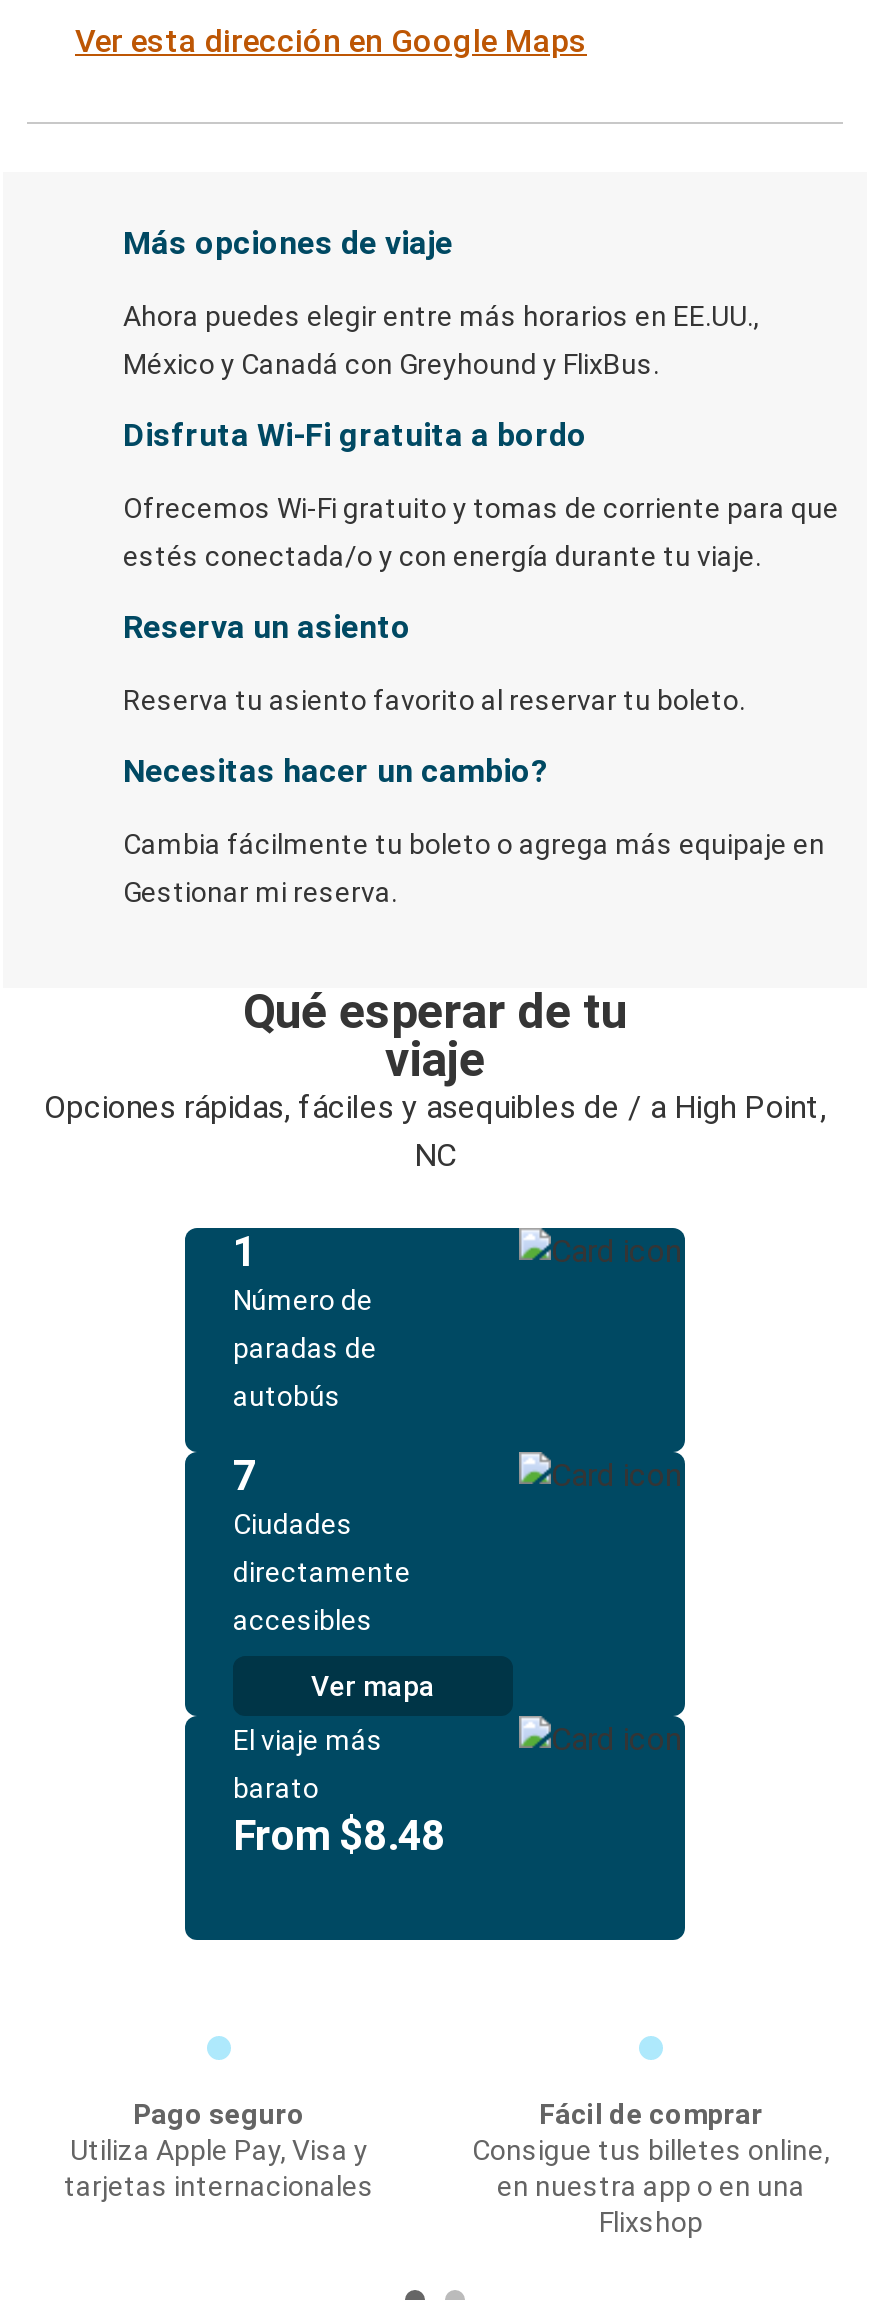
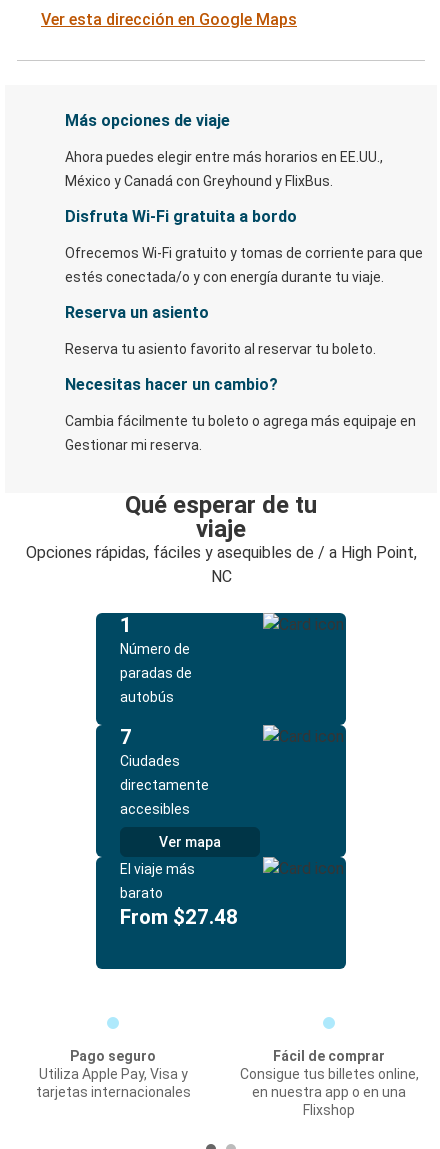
- From $8.48
+ From $27.48
